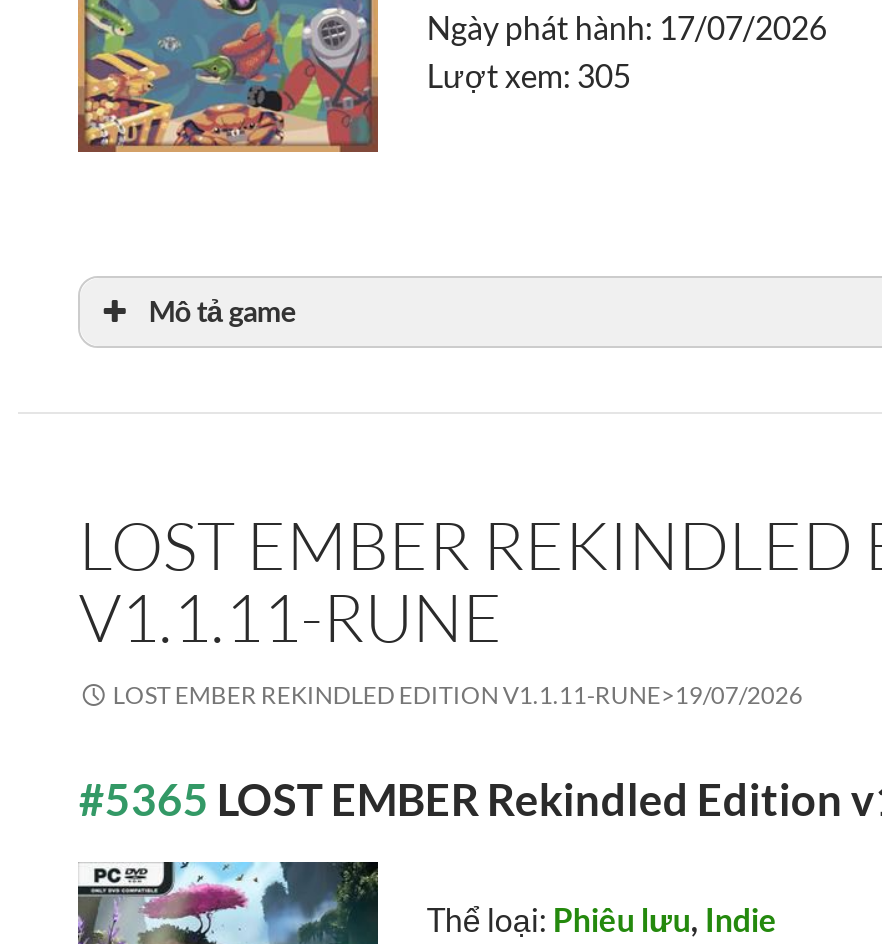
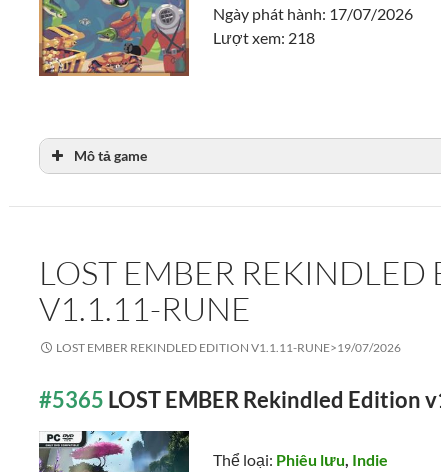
- Lượt xem: 305
+ Lượt xem: 218
